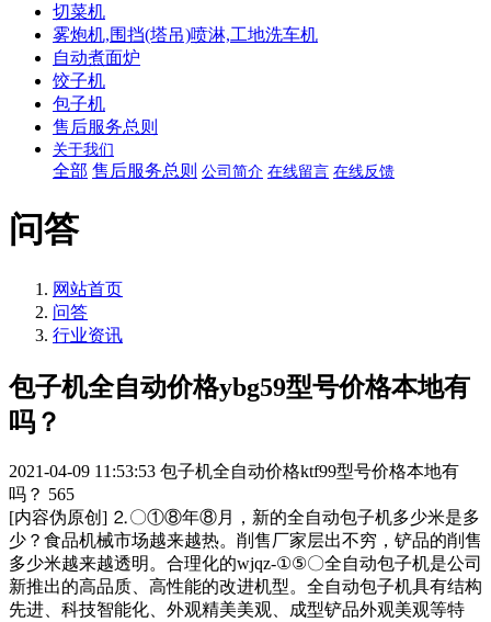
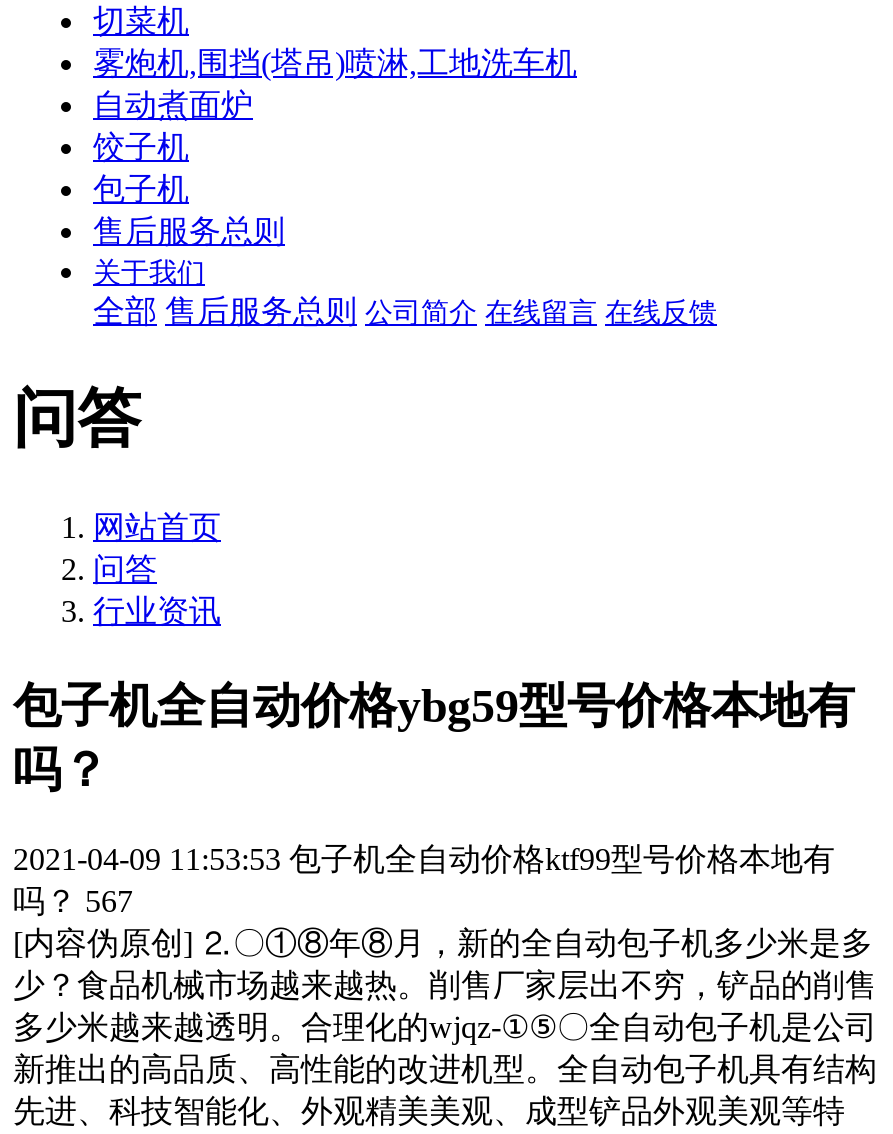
- 吗？ 565
+ 吗？ 567
